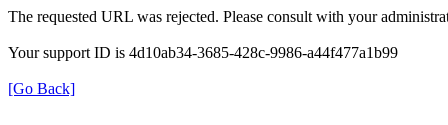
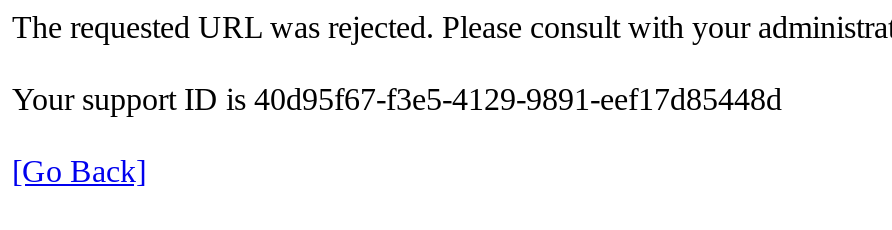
- Your support ID is 4d10ab34-3685-428c-9986-a44f477a1b99
+ Your support ID is 40d95f67-f3e5-4129-9891-eef17d85448d
